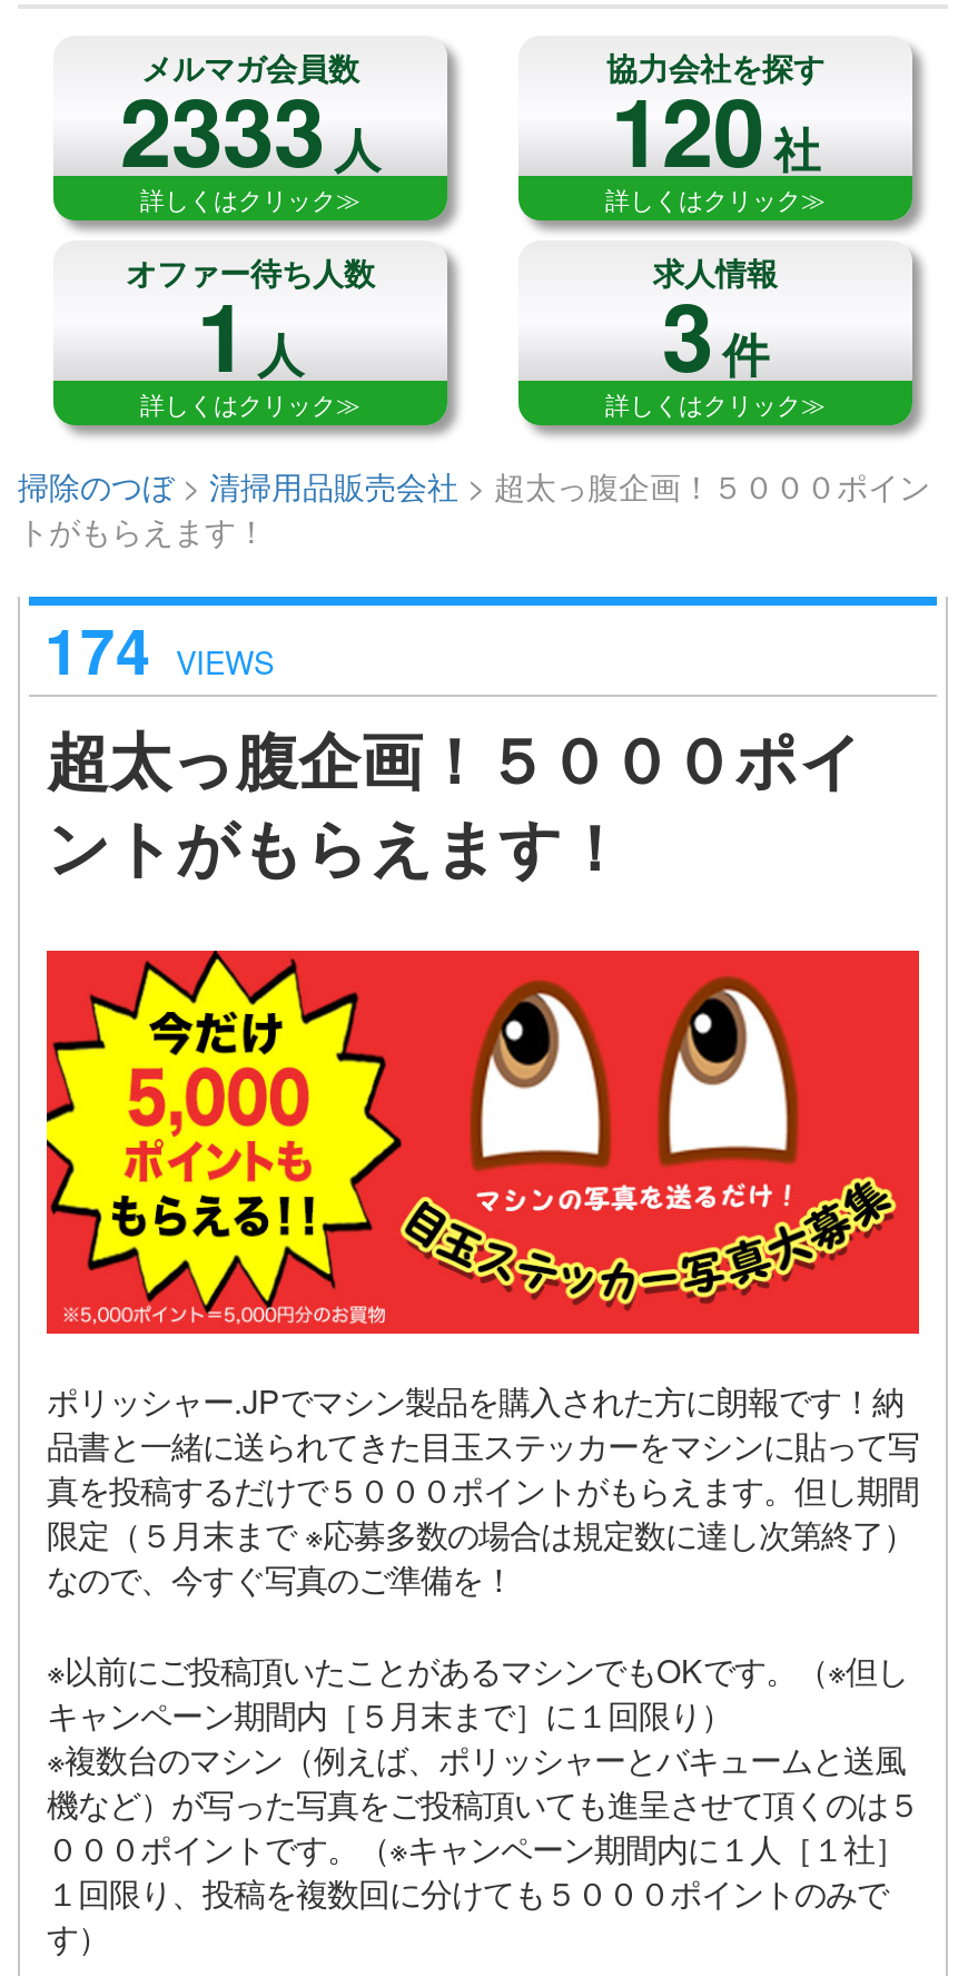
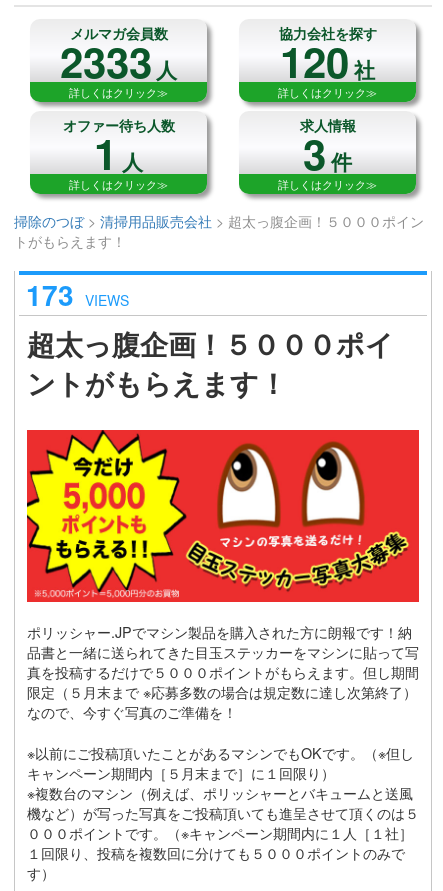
- 174 VIEWS
+ 173 VIEWS
